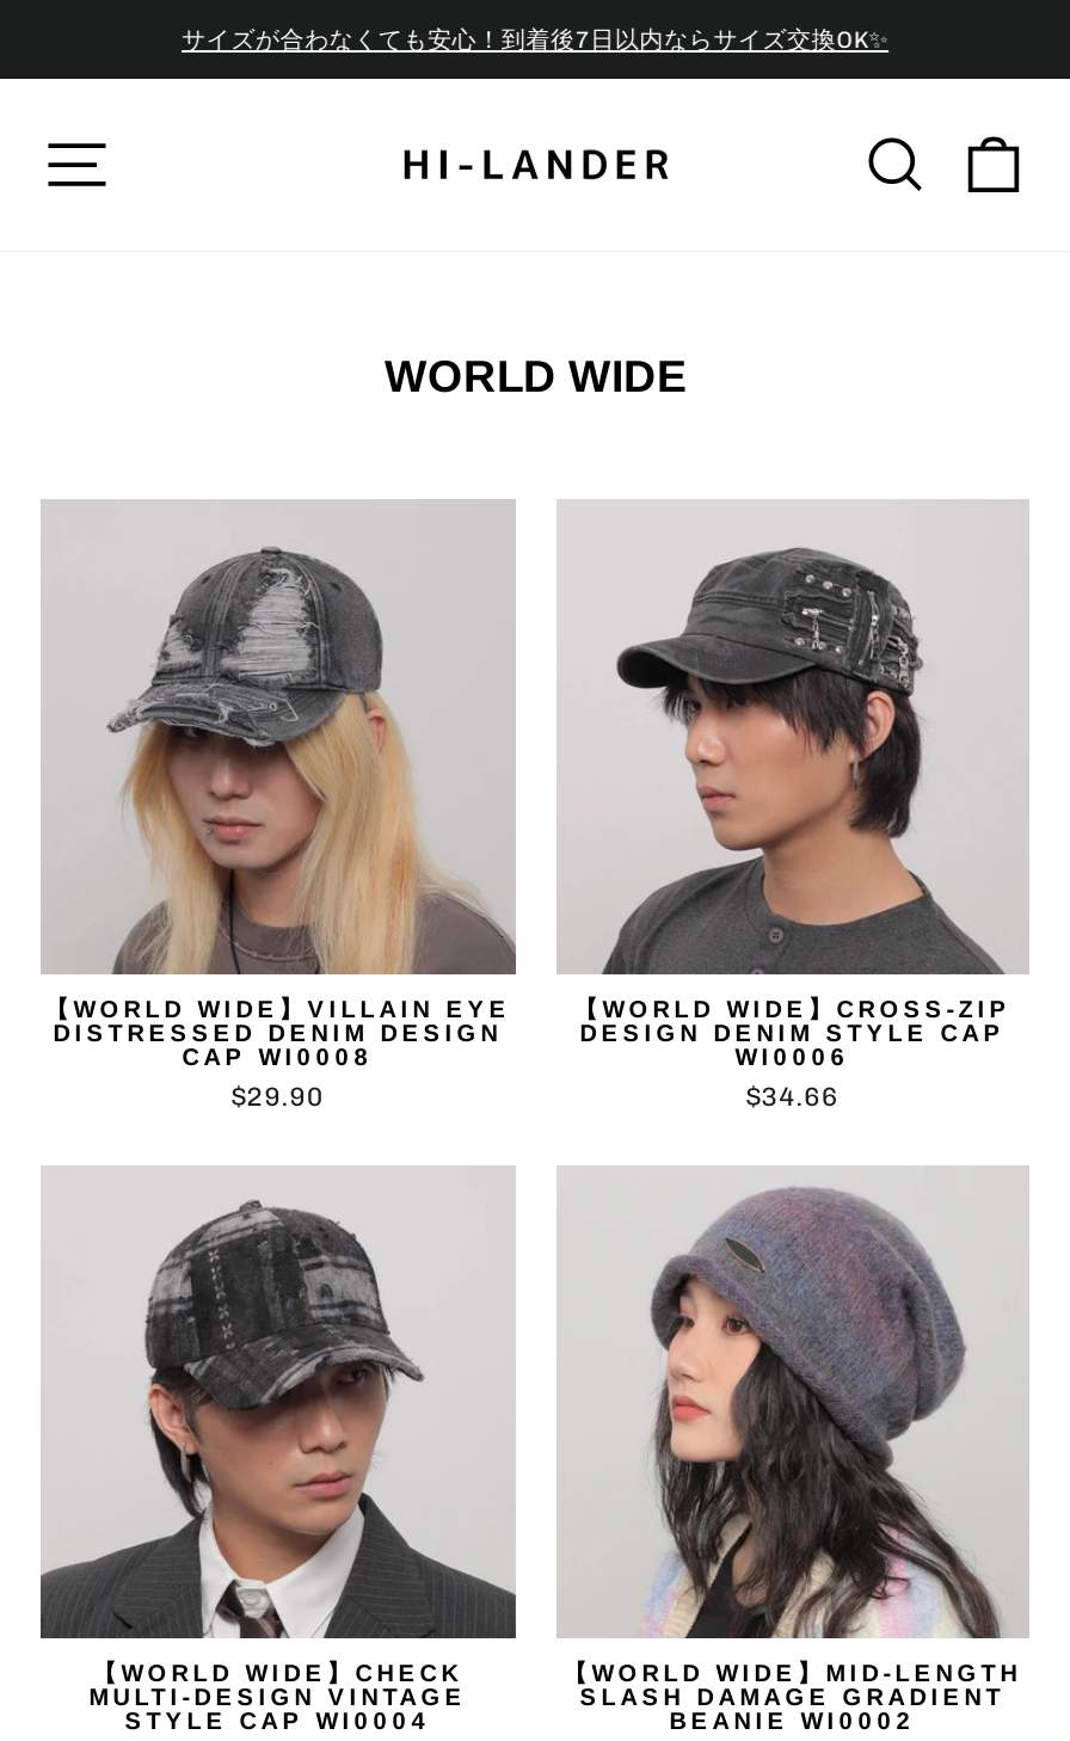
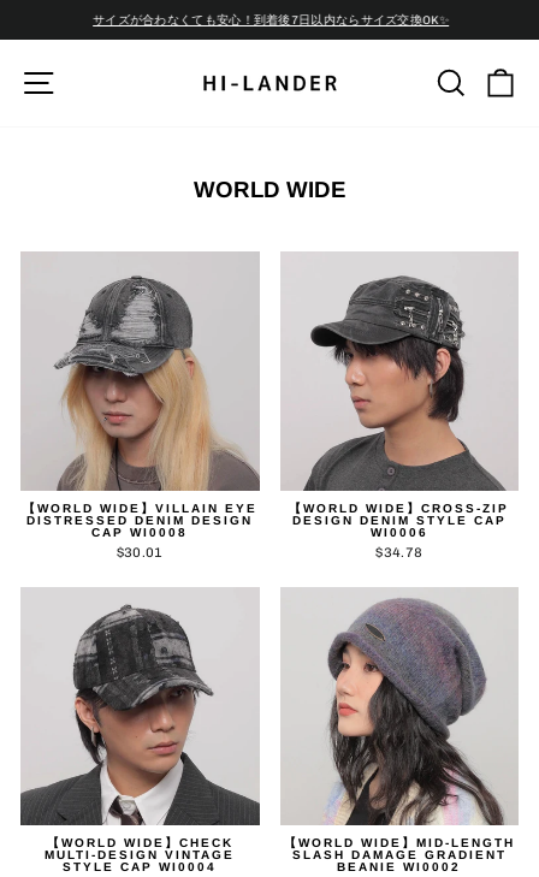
- $29.90
+ $30.01

- $34.66
+ $34.78
